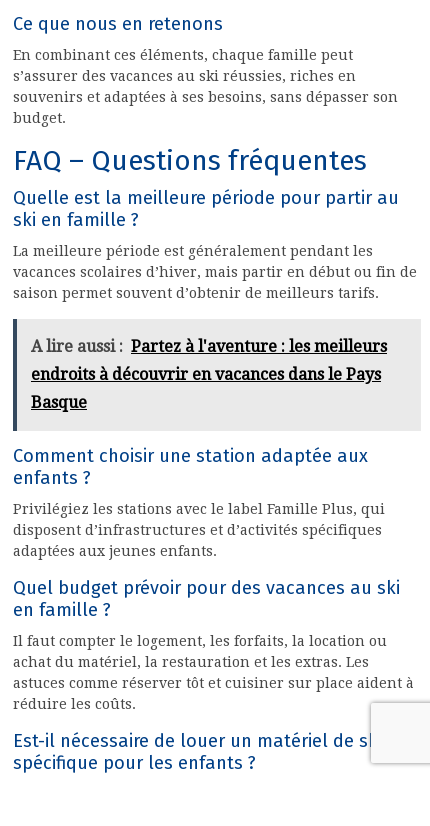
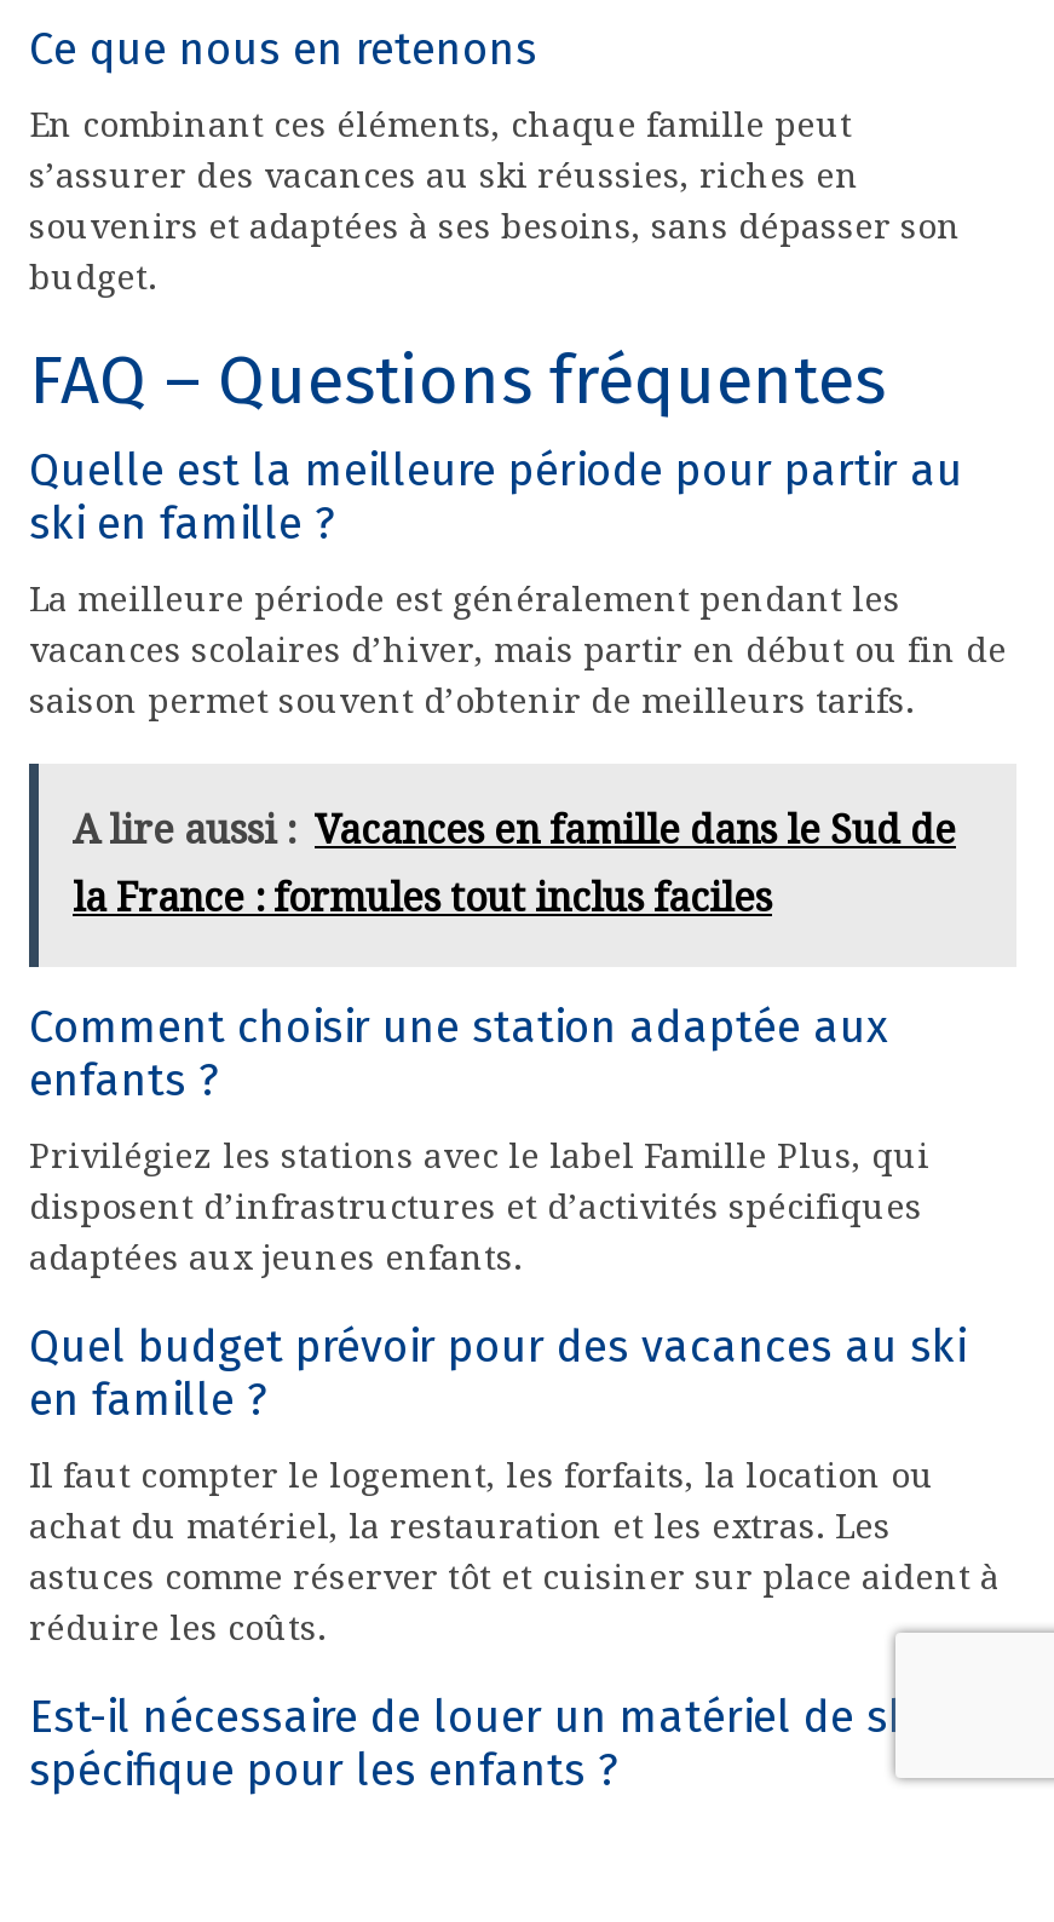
- A lire aussi : Partez à l'aventure : les meilleurs
- endroits à découvrir en vacances dans le Pays
- Basque
+ A lire aussi : Vacances en famille dans le Sud de
+ la France : formules tout inclus faciles
